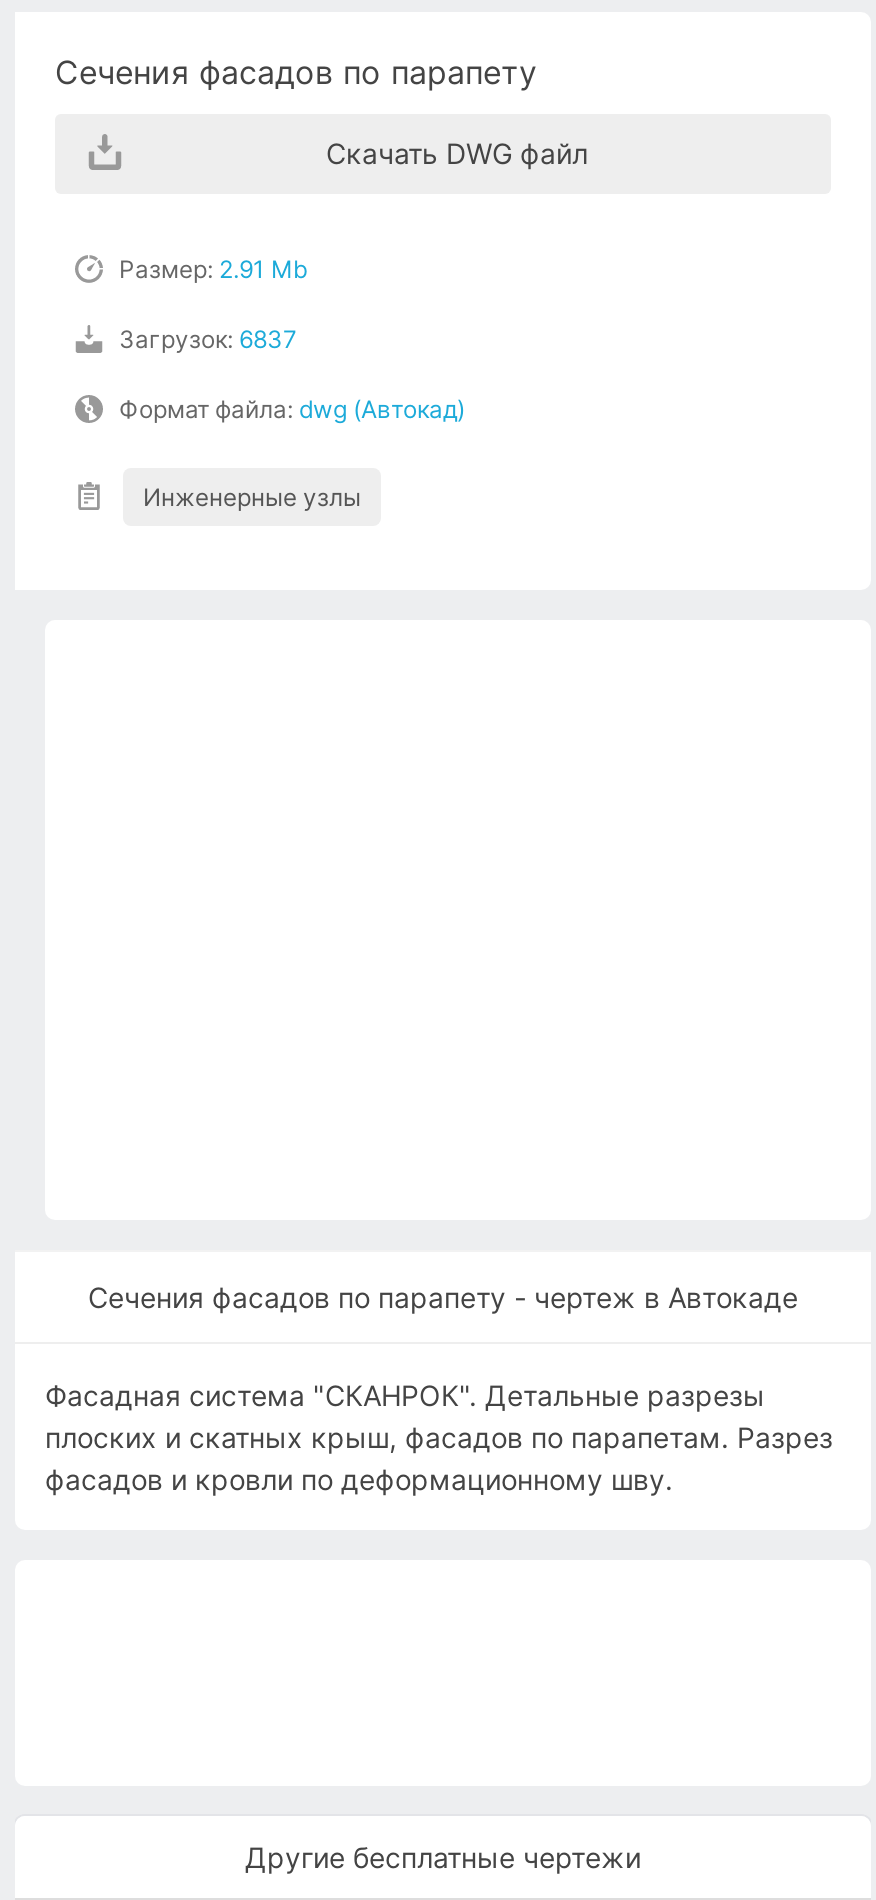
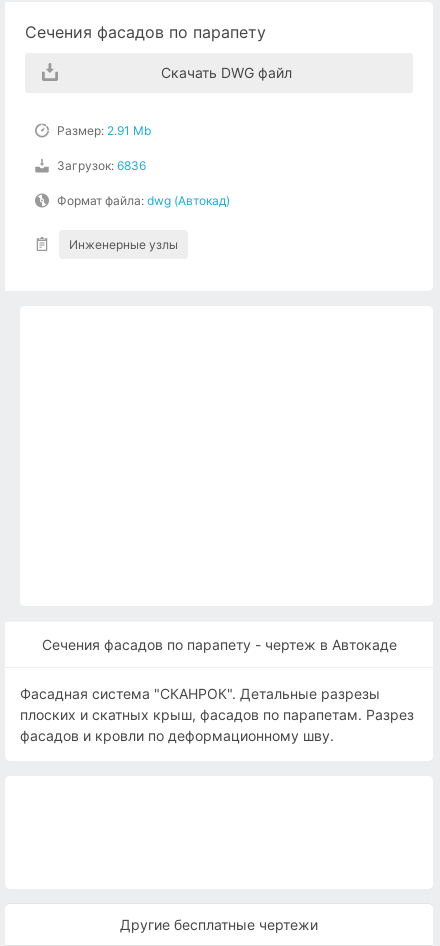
- Загрузок: 6837
+ Загрузок: 6836
